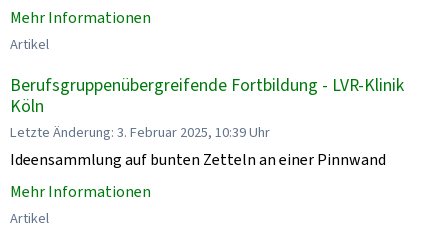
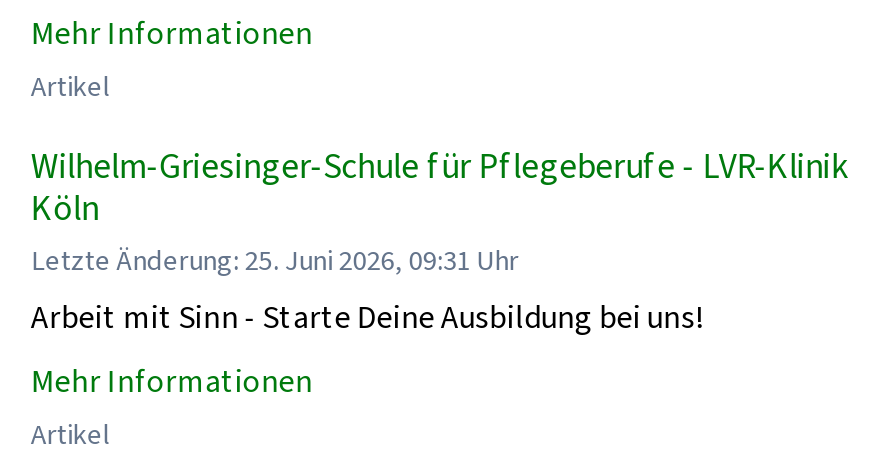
- Berufsgruppenübergreifende Fortbildung - LVR-Klinik
+ Wilhelm-Griesinger-Schule für Pflegeberufe - LVR-Klinik

- Letzte Änderung: 3. Februar 2025, 10:39 Uhr
- Ideensammlung auf bunten Zetteln an einer Pinnwand
+ Letzte Änderung: 25. Juni 2026, 09:31 Uhr
+ Arbeit mit Sinn - Starte Deine Ausbildung bei uns!
